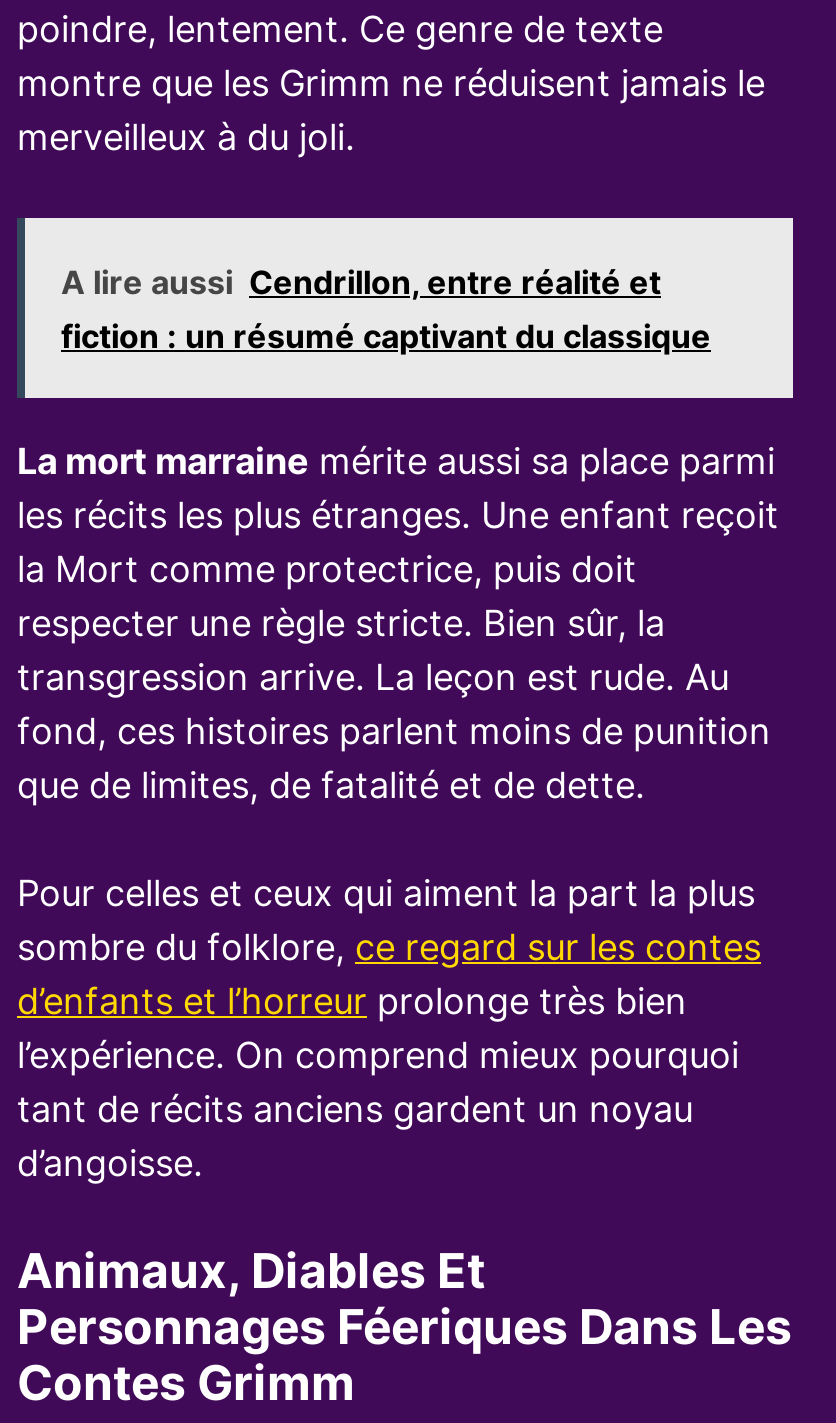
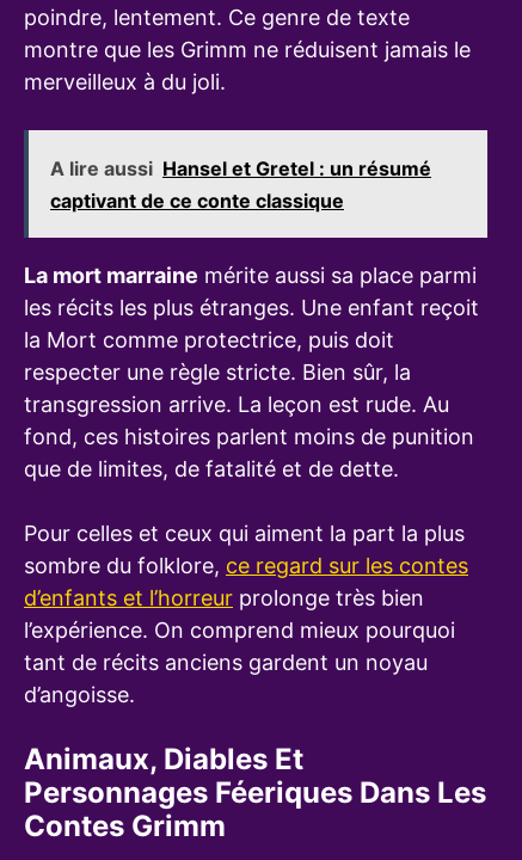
- A lire aussi Cendrillon, entre réalité et
- fiction : un résumé captivant du classique
+ A lire aussi Hansel et Gretel : un résumé
+ captivant de ce conte classique
